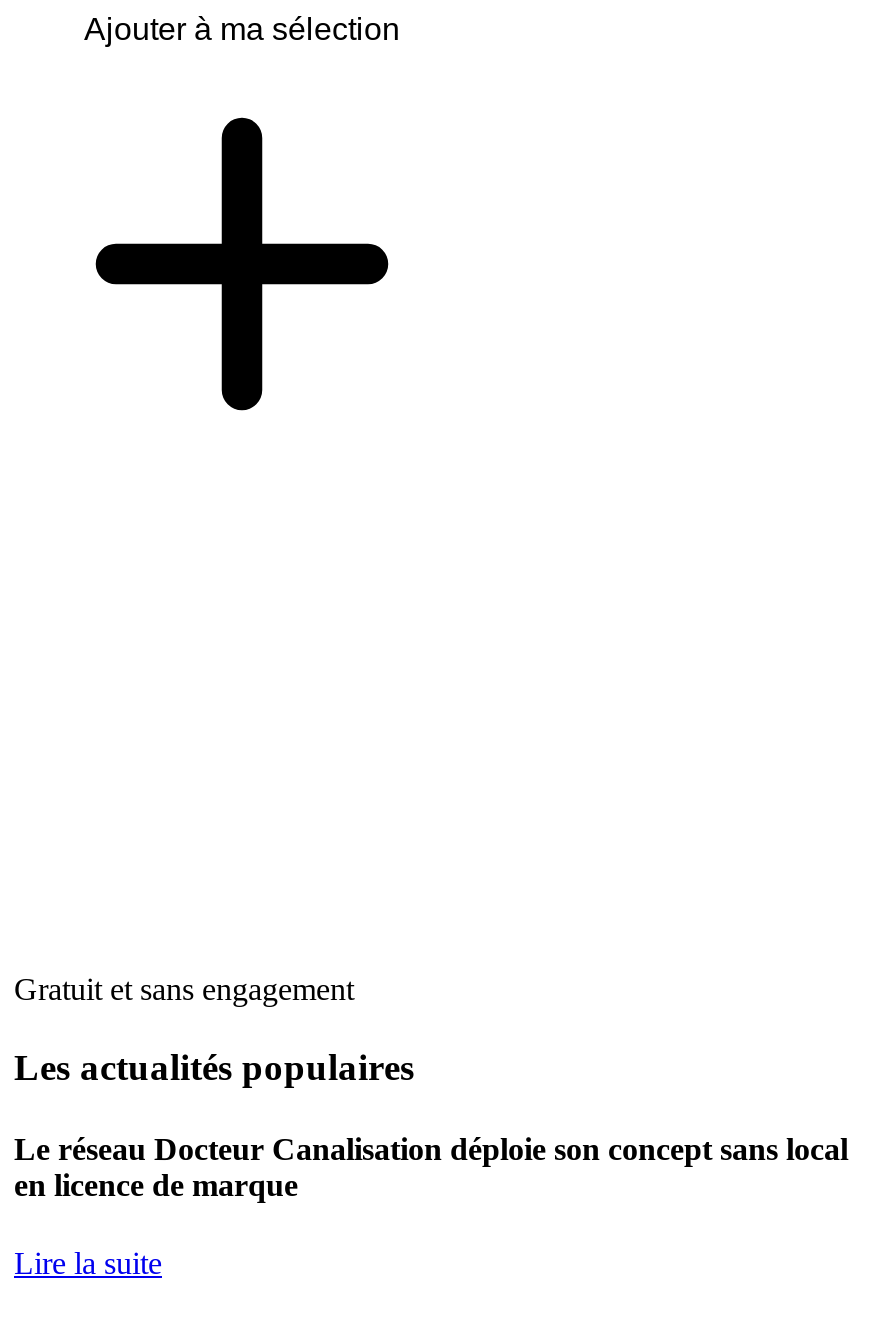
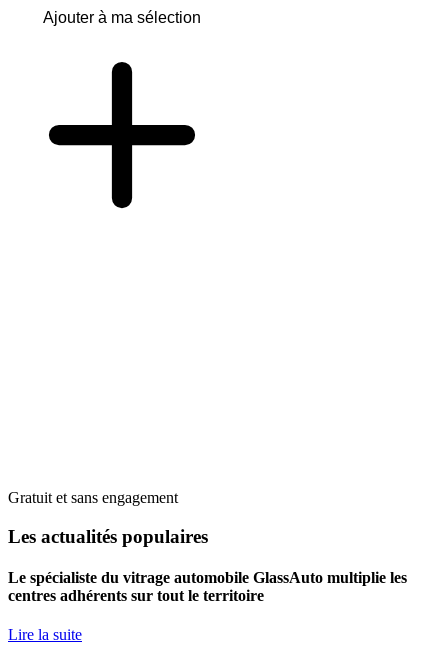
- Le réseau Docteur Canalisation déploie son concept sans local
- en licence de marque
+ Le spécialiste du vitrage automobile GlassAuto multiplie les
+ centres adhérents sur tout le territoire
